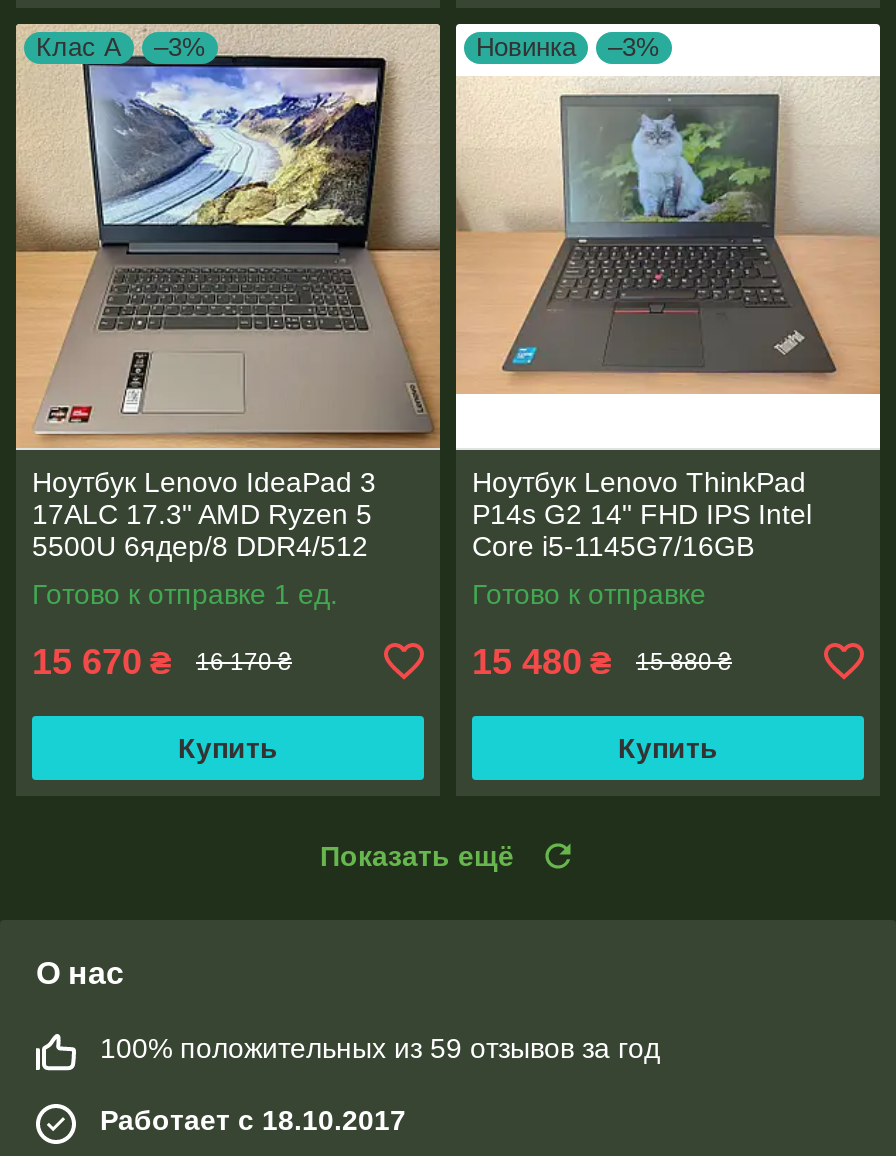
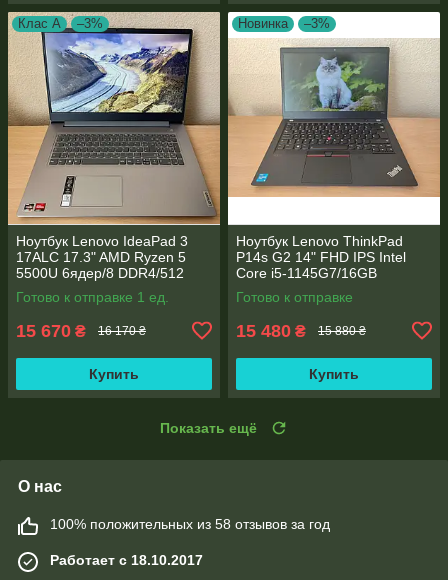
- 100% положительных из 59 отзывов за год
+ 100% положительных из 58 отзывов за год
